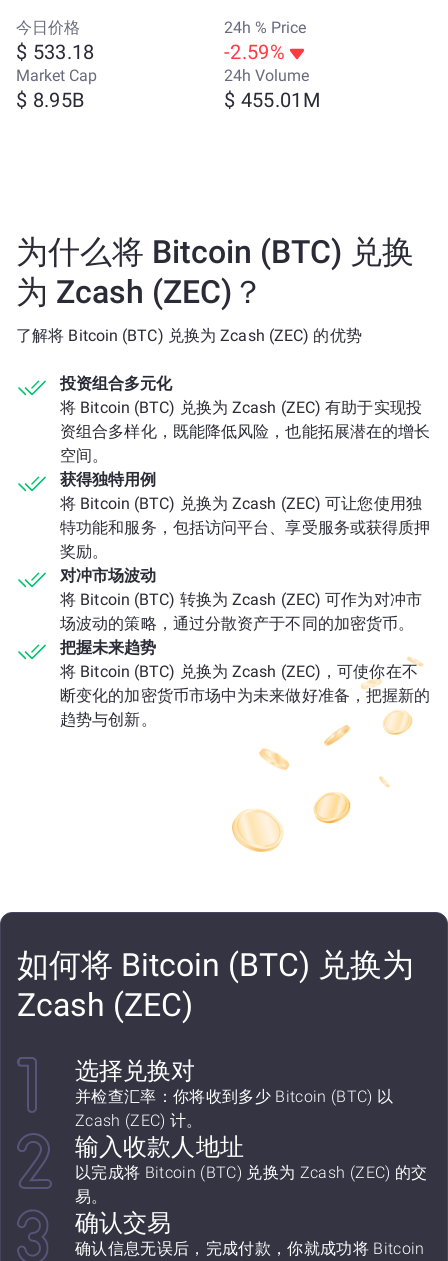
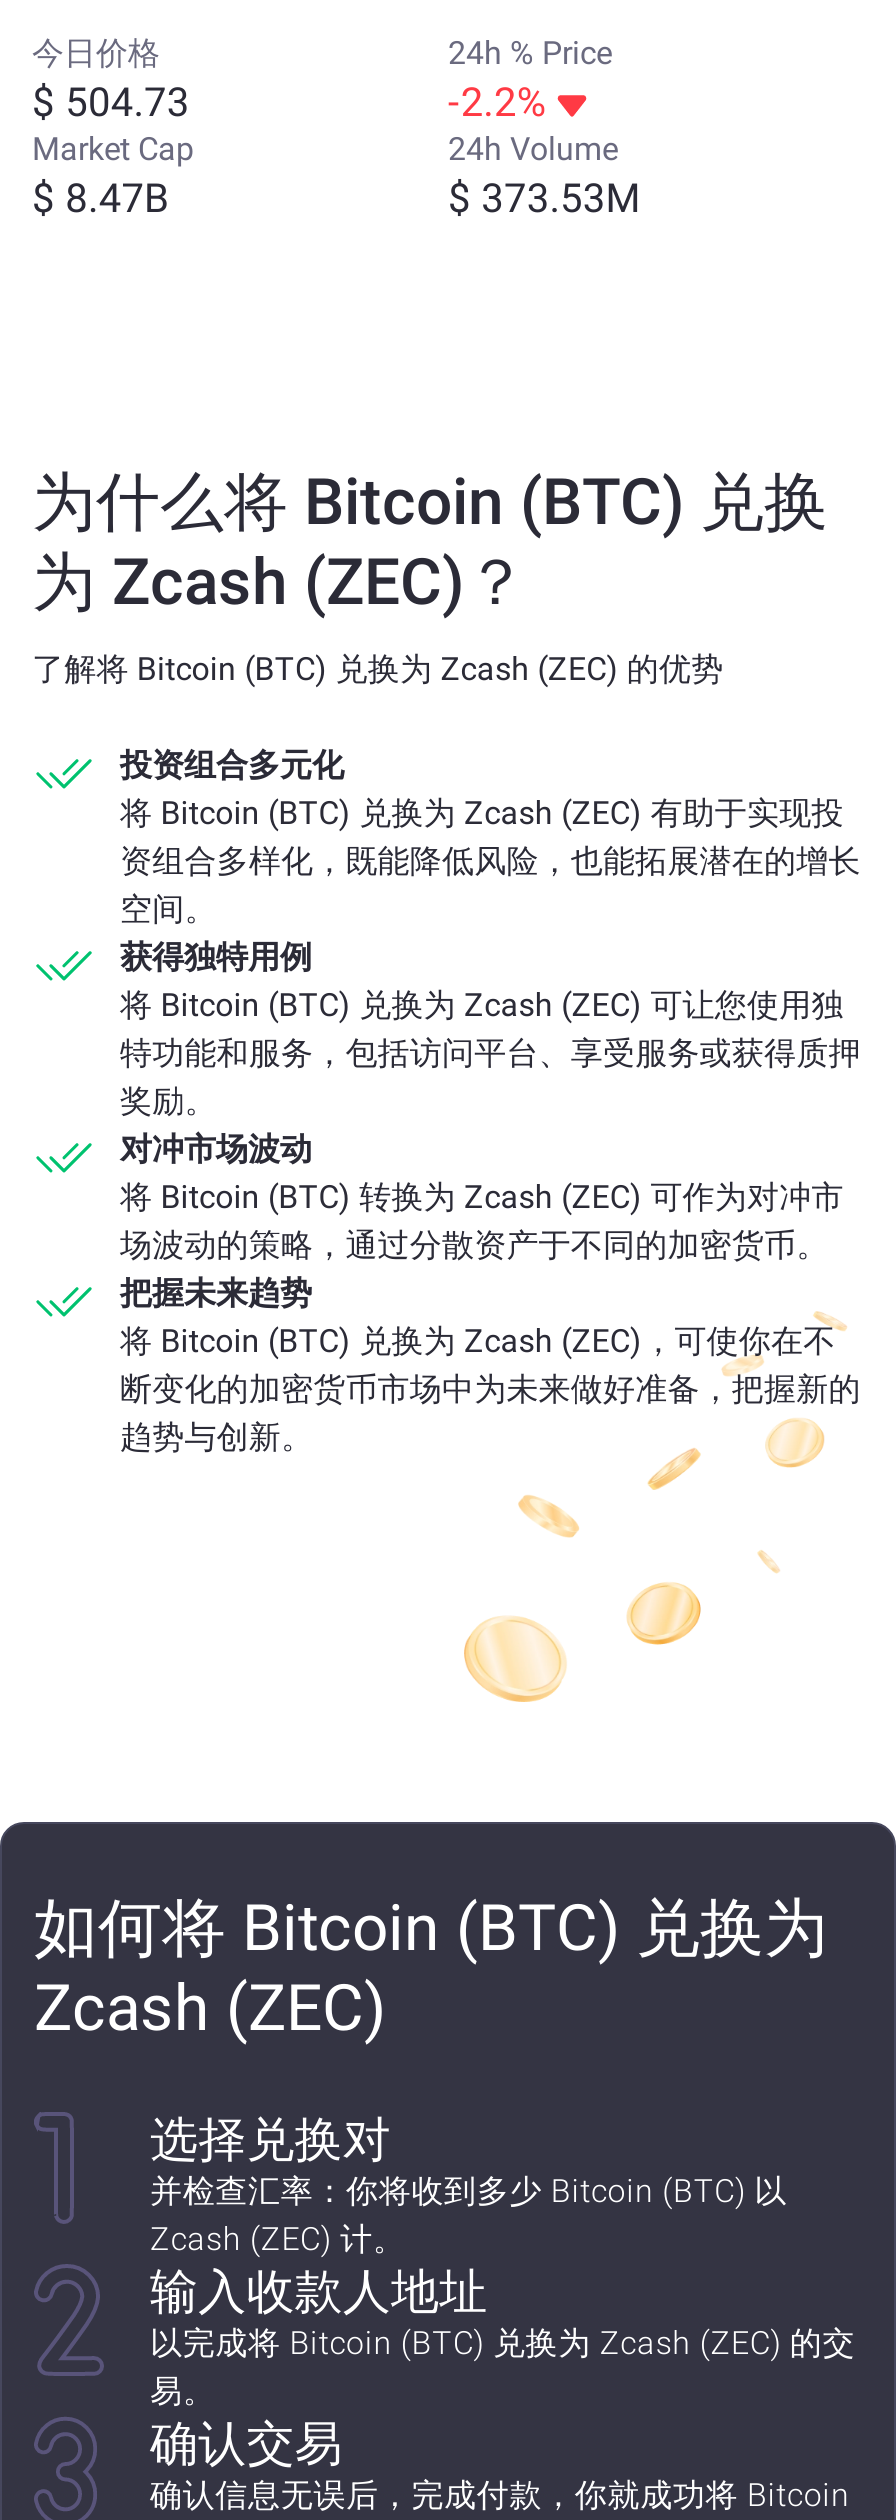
- $ 533.18
+ $ 504.73

- -2.59%
+ -2.2%

- $ 8.95B
+ $ 8.47B

- $ 455.01M
+ $ 373.53M
